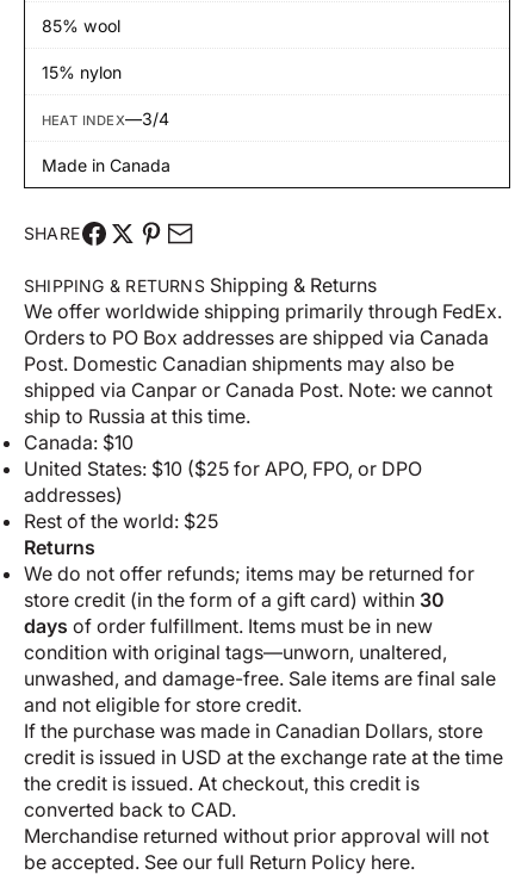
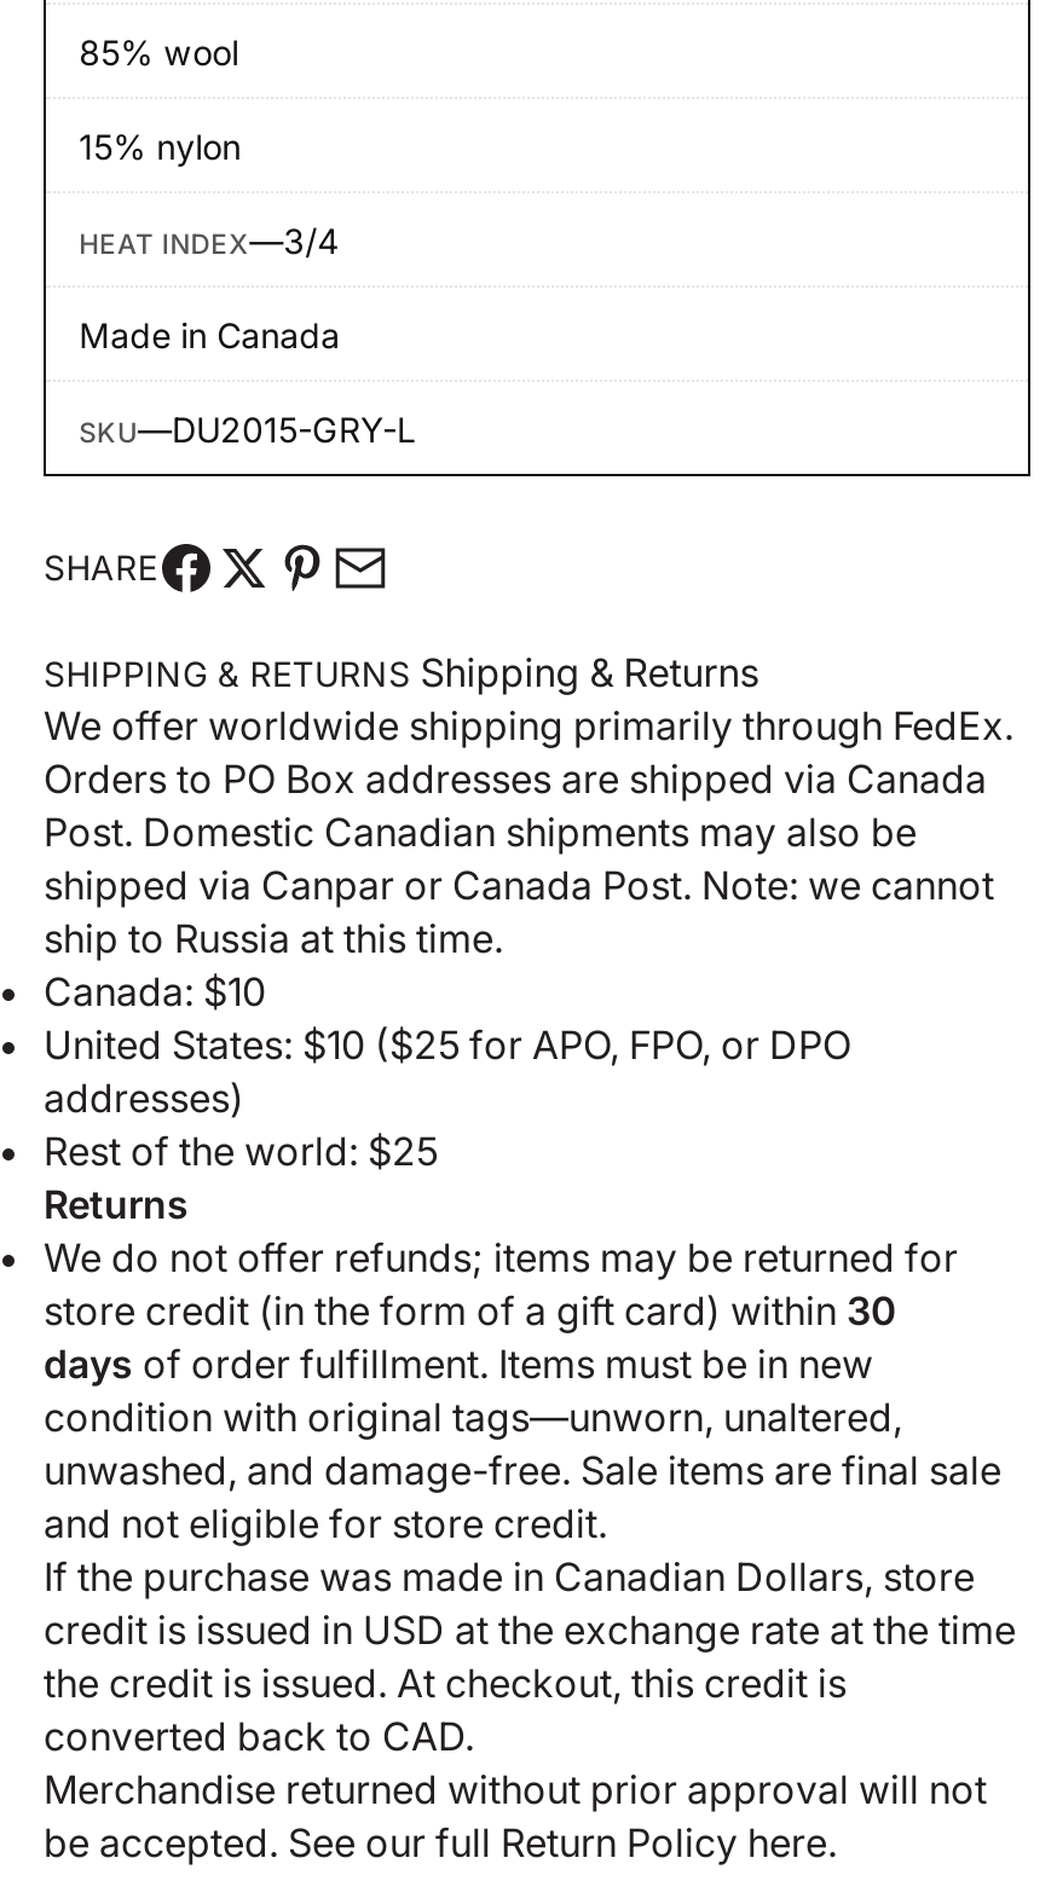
+ SKU—DU2015-GRY-L
